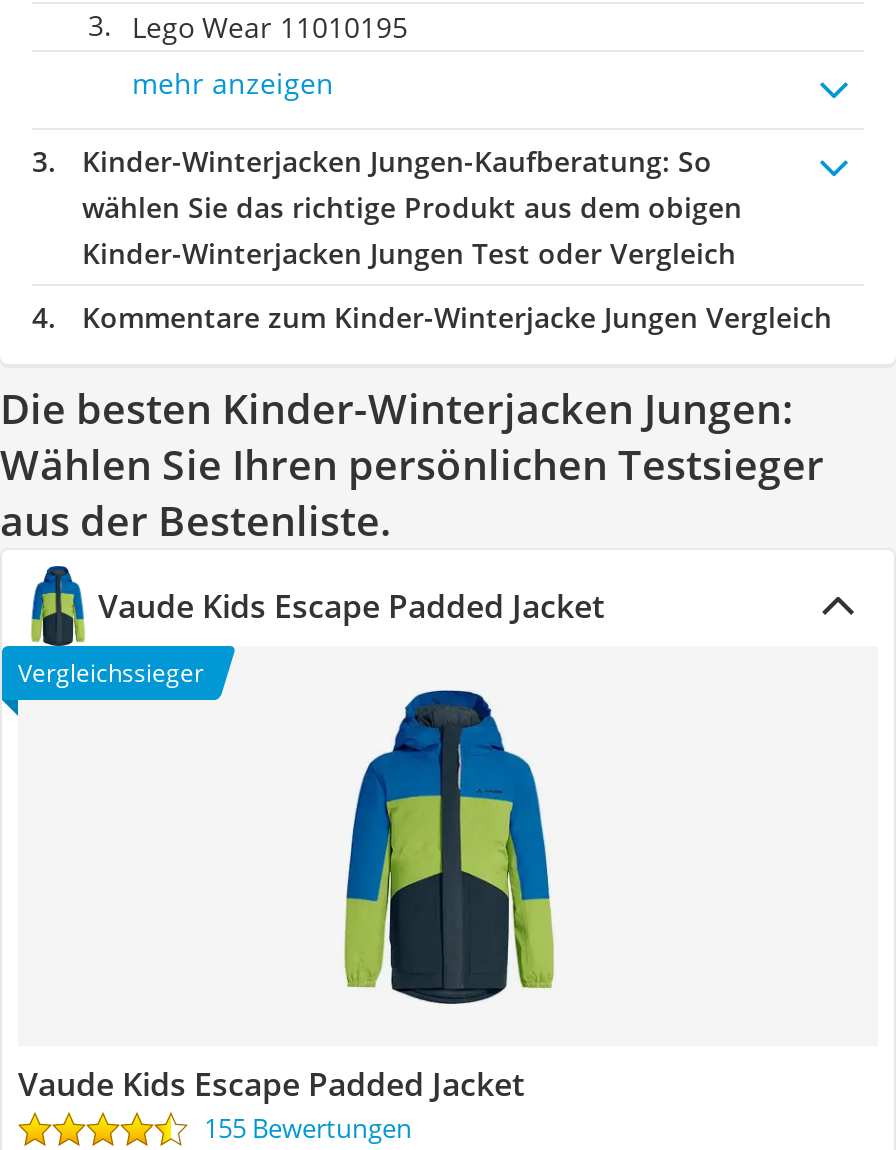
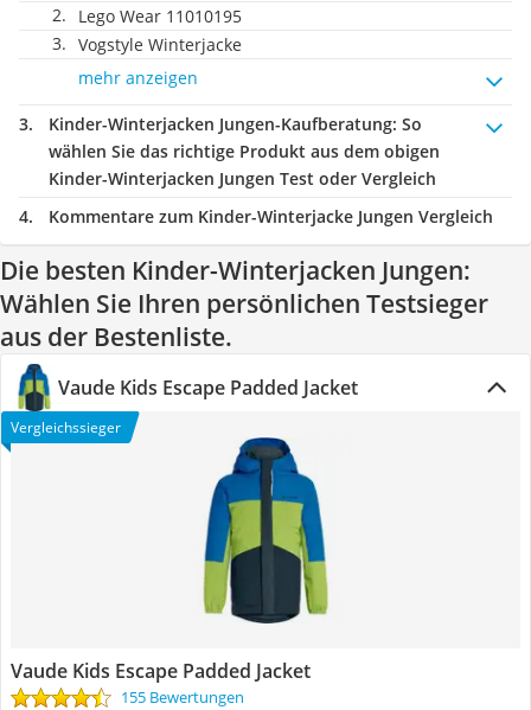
+ Vogstyle Winterjacke
